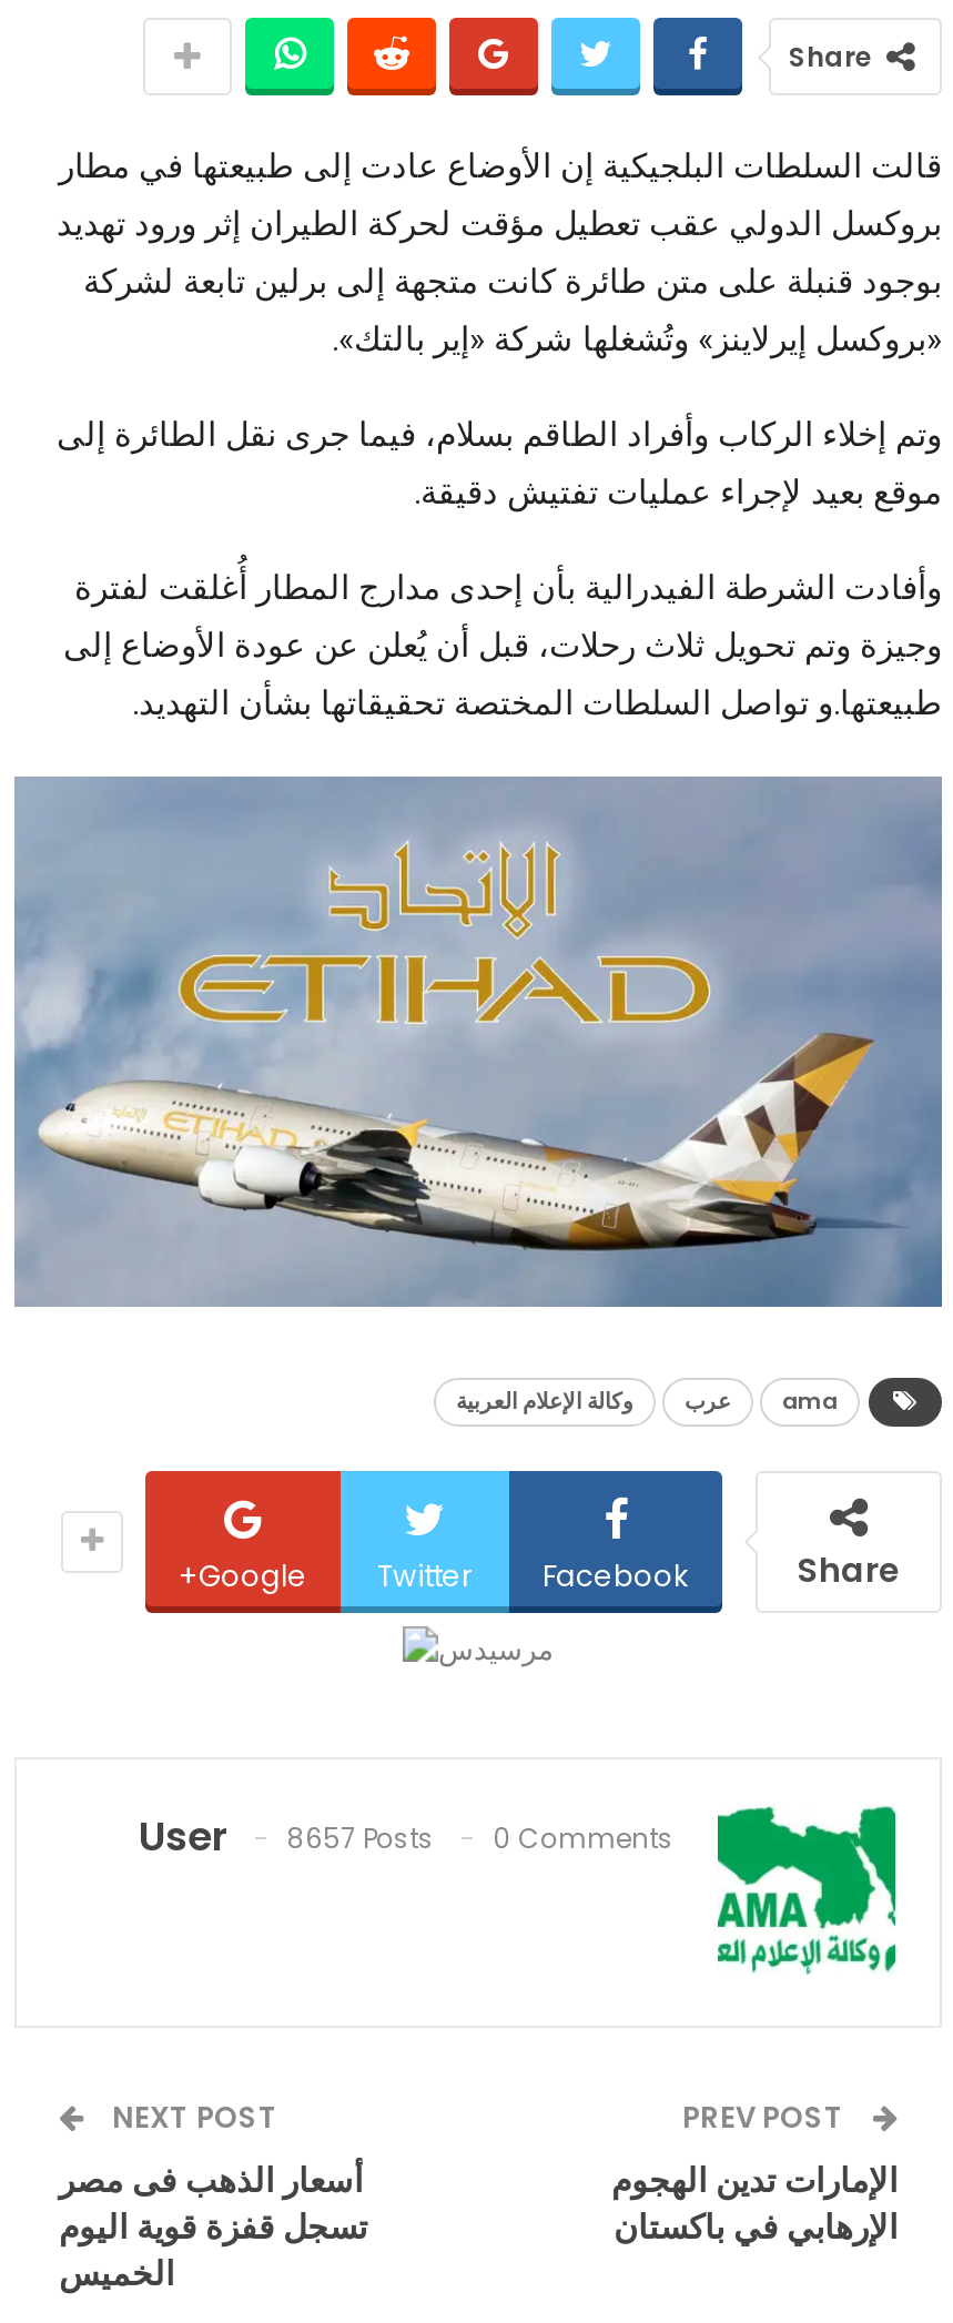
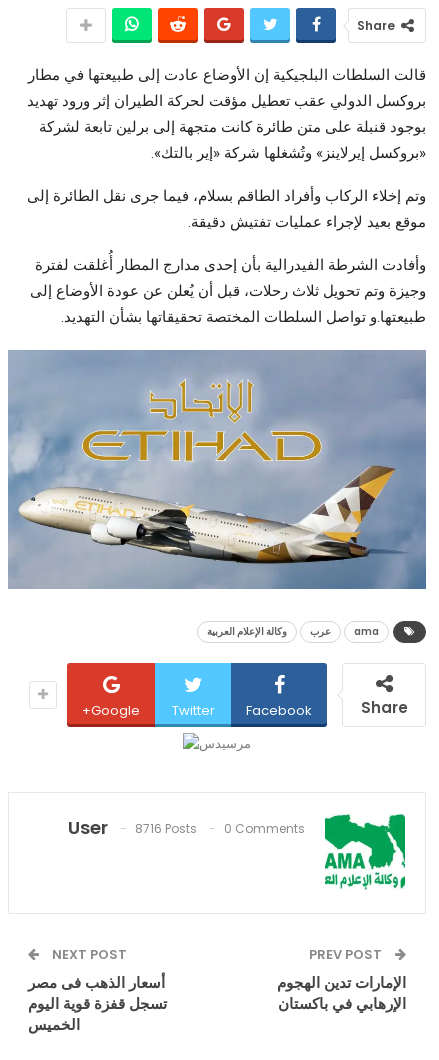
- User 8657 Posts 0 Comments
+ User 8716 Posts 0 Comments
